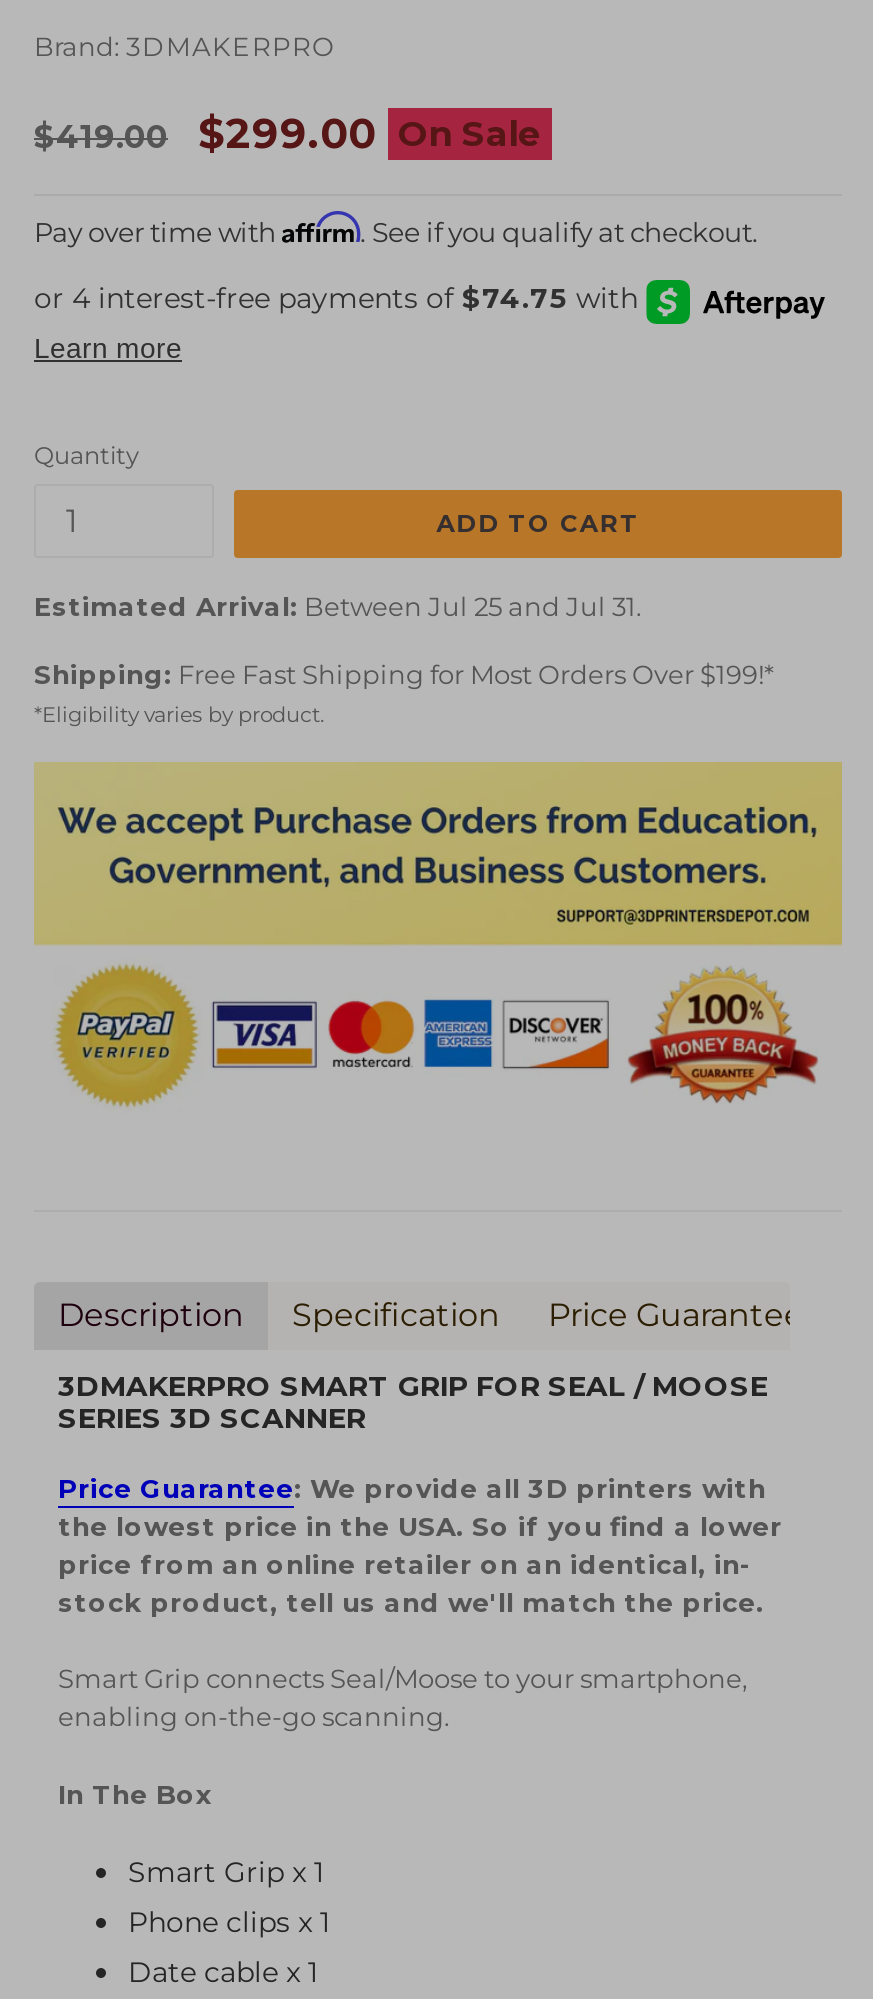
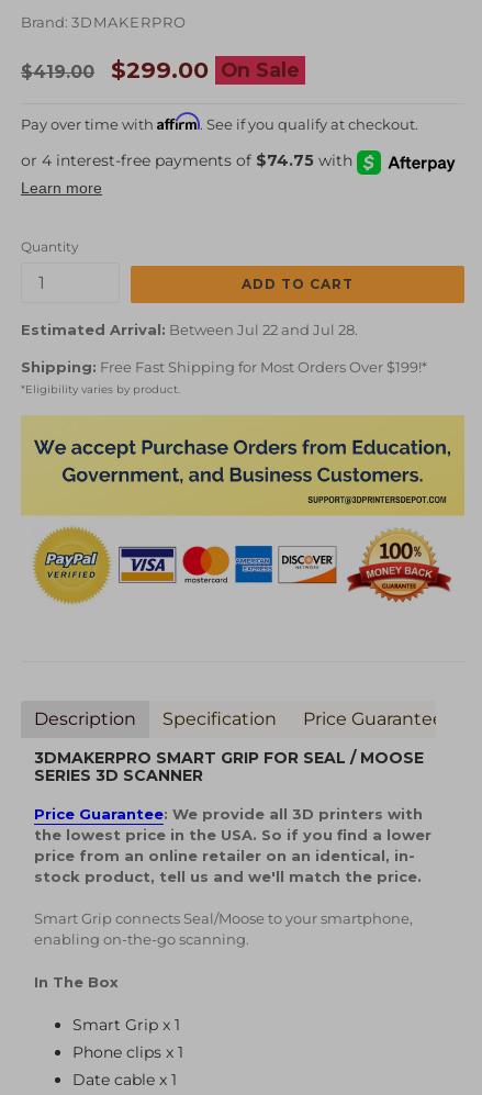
- Estimated Arrival: Between Jul 25 and Jul 31.
+ Estimated Arrival: Between Jul 22 and Jul 28.
